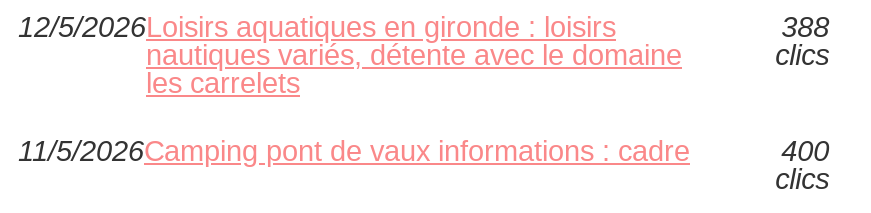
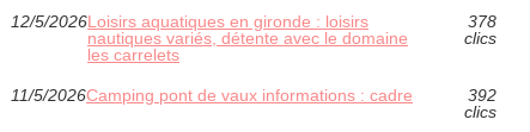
- 388
+ 378

- 400
+ 392
